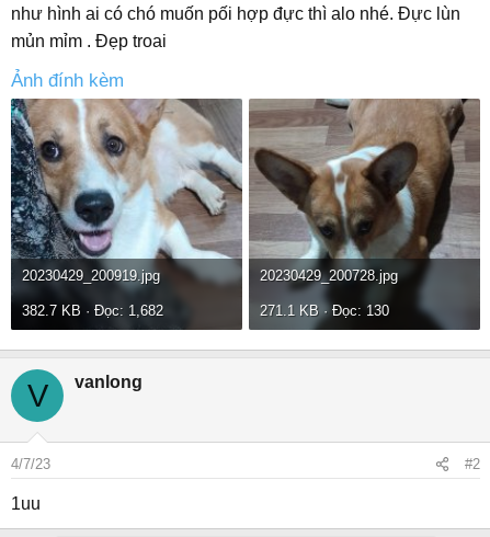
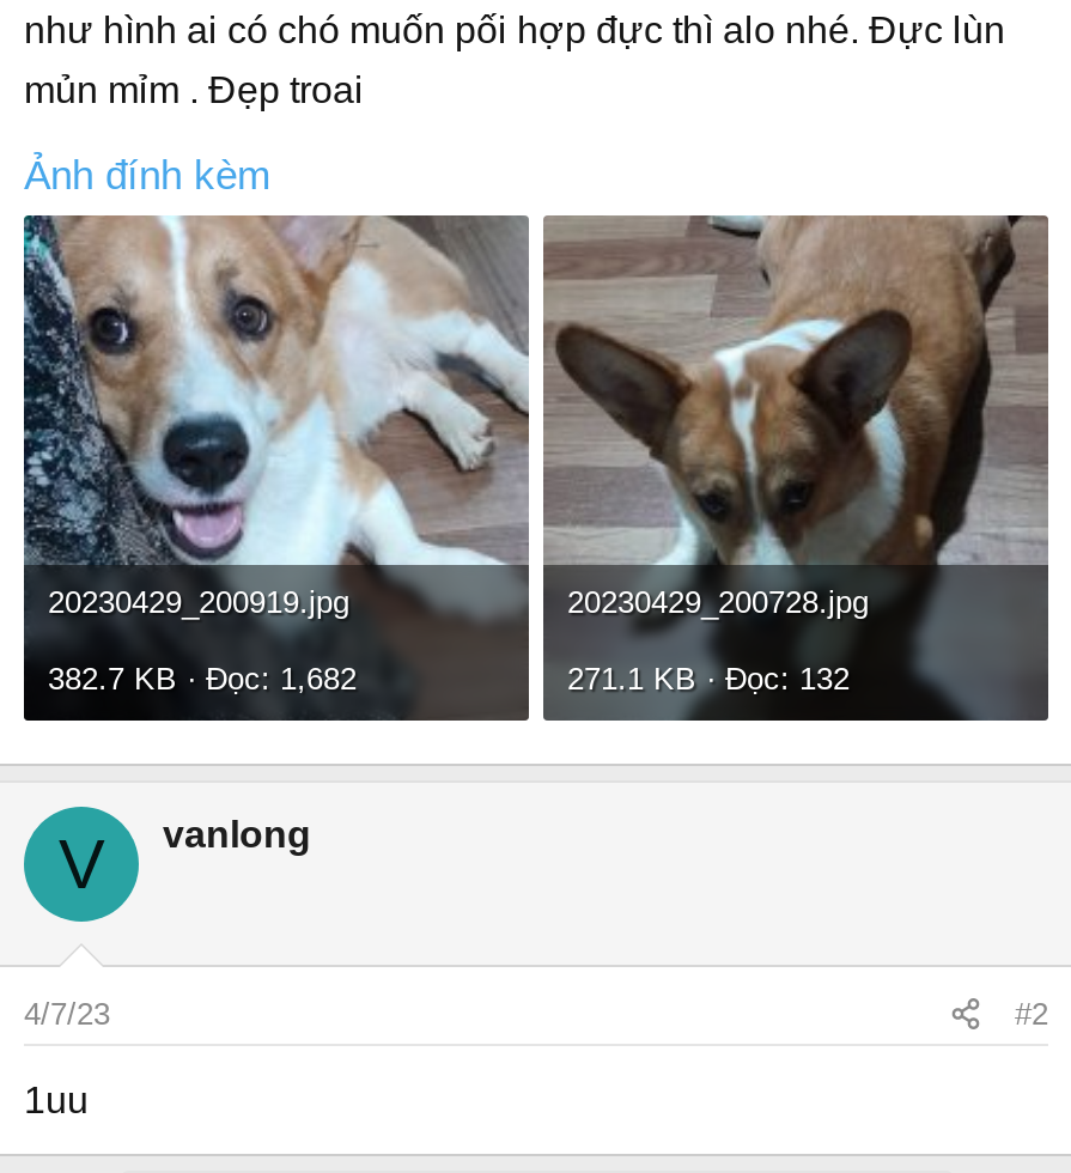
- 271.1 KB · Đọc: 130
+ 271.1 KB · Đọc: 132
